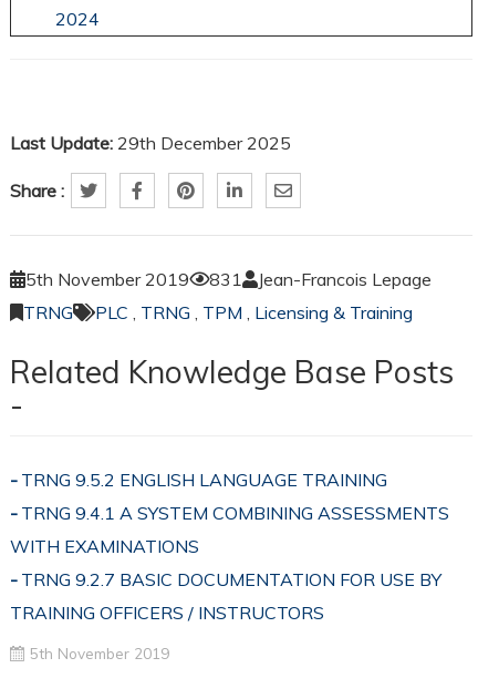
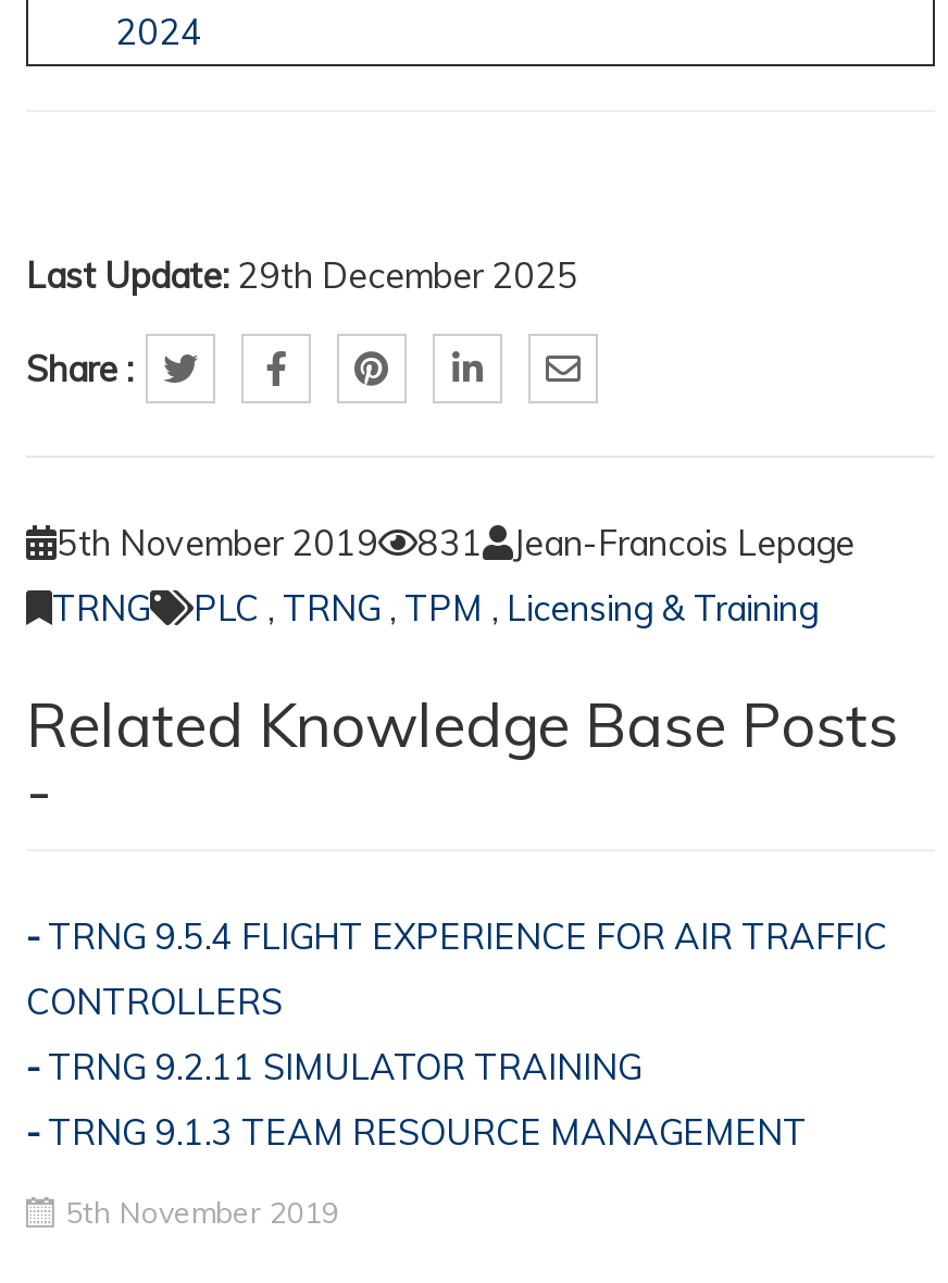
- TRNG 9.5.2 ENGLISH LANGUAGE TRAINING
- TRNG 9.4.1 A SYSTEM COMBINING ASSESSMENTS
- WITH EXAMINATIONS
- TRNG 9.2.7 BASIC DOCUMENTATION FOR USE BY
- TRAINING OFFICERS / INSTRUCTORS
+ TRNG 9.5.4 FLIGHT EXPERIENCE FOR AIR TRAFFIC
+ CONTROLLERS
+ TRNG 9.2.11 SIMULATOR TRAINING
+ TRNG 9.1.3 TEAM RESOURCE MANAGEMENT
